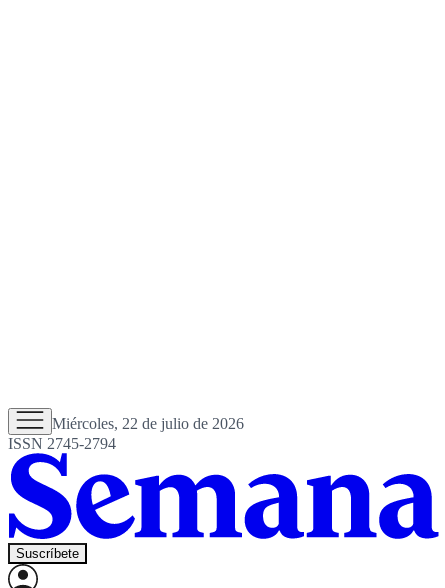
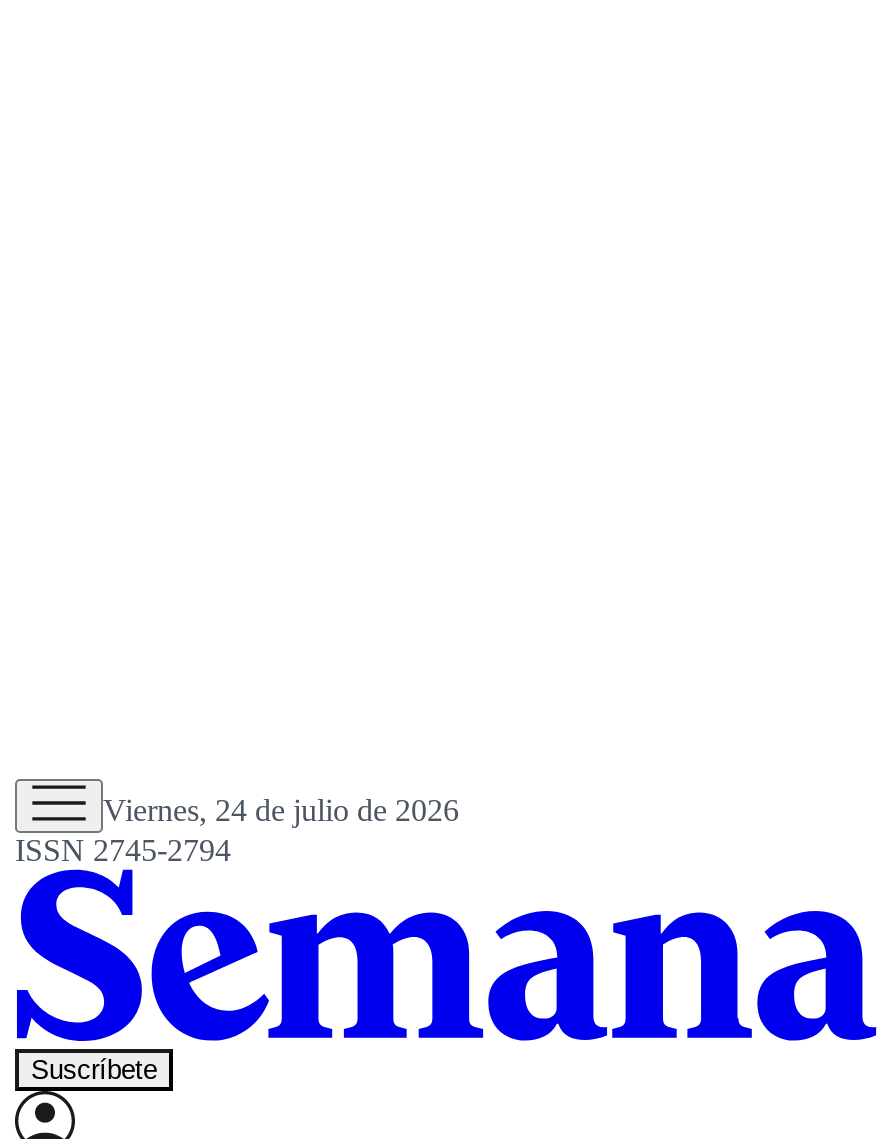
- Miércoles, 22 de julio de 2026
+ Viernes, 24 de julio de 2026
